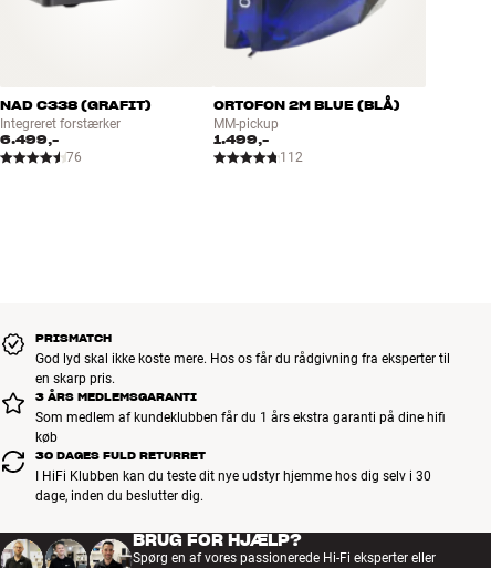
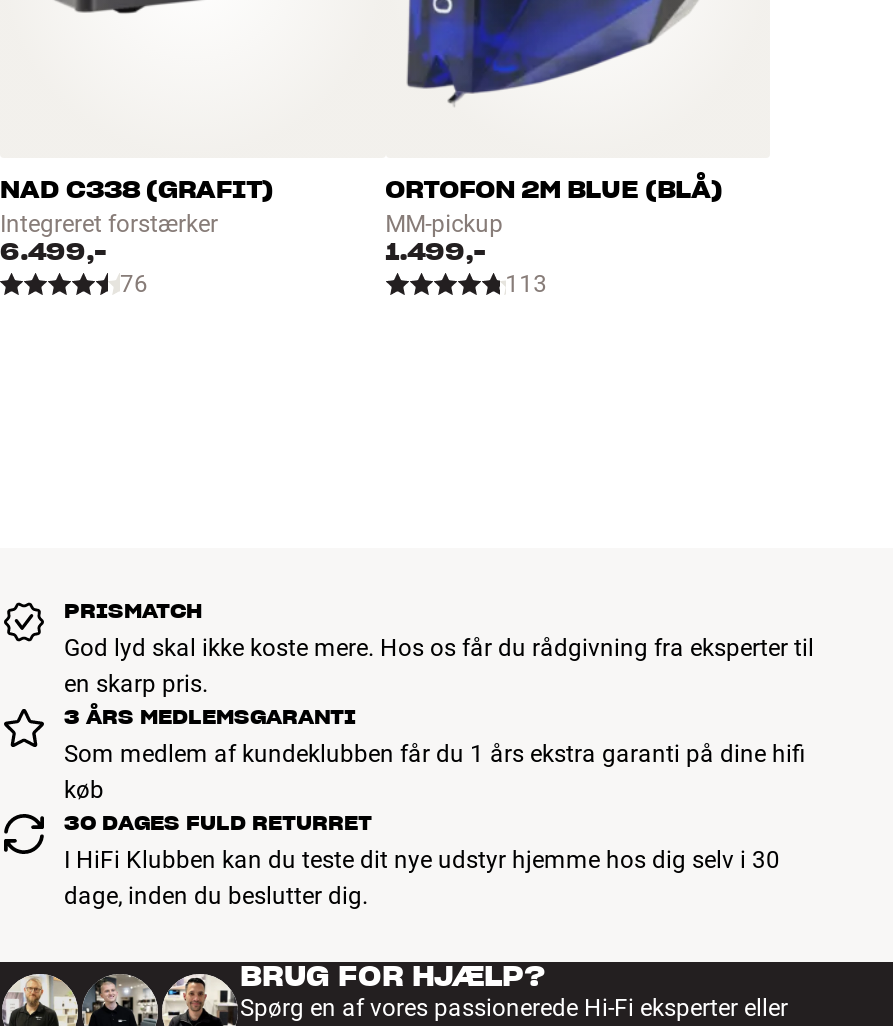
- 112
+ 113
